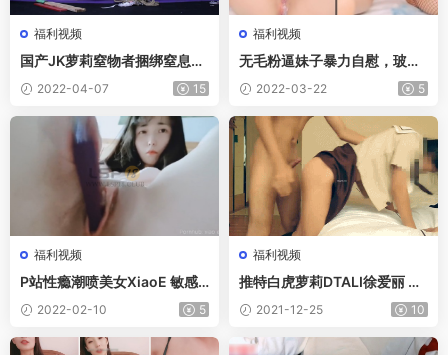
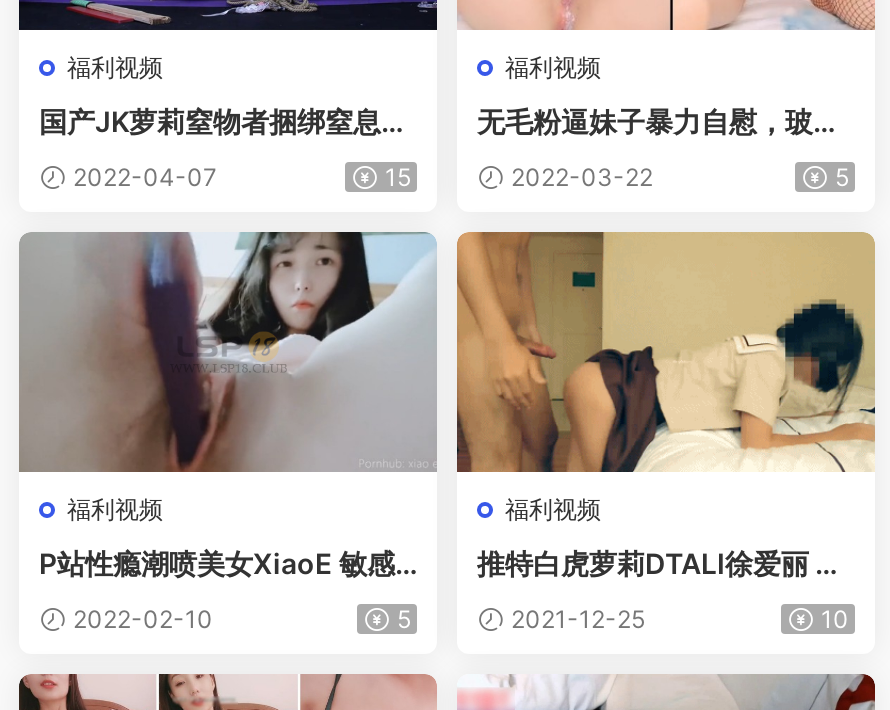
- [image]
+ [image]
